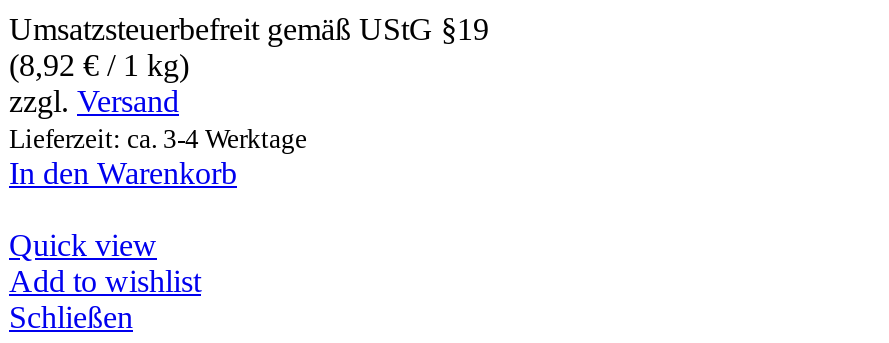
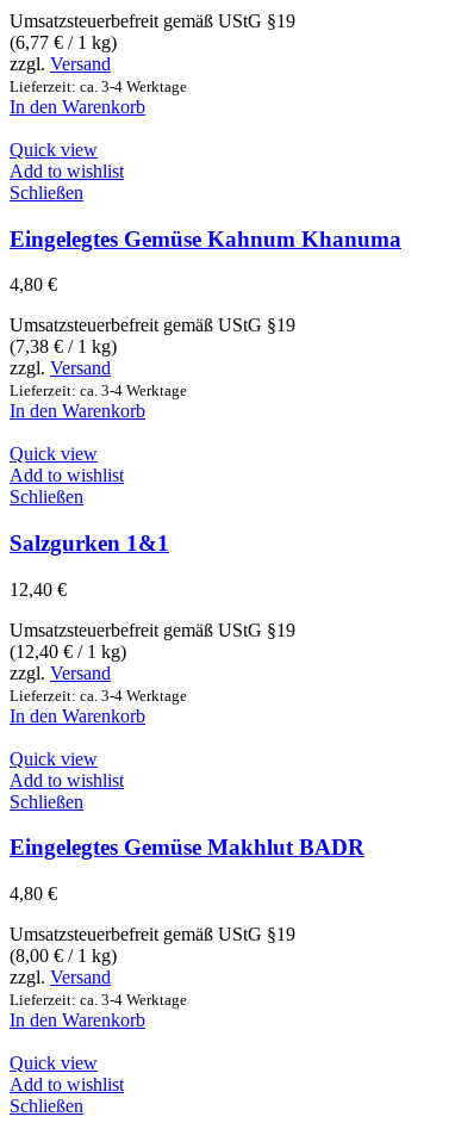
- (8,92 €/ 1 kg)
+ (6,77 €/ 1 kg)
+ zzgl. Versand
+ Lieferzeit: ca. 3-4 Werktage
+ In den Warenkorb
+ Quick view
+ Add to wishlist
+ Schließen
+ Eingelegtes Gemüse Kahnum Khanuma
+ 4,80 €
+ Umsatzsteuerbefreit gemäß UStG §19
+ (7,38 €/ 1 kg)
+ zzgl. Versand
+ Lieferzeit: ca. 3-4 Werktage
+ In den Warenkorb
+ Quick view
+ Add to wishlist
+ Schließen
+ Salzgurken 1&1
+ 12,40 €
+ Umsatzsteuerbefreit gemäß UStG §19
+ (12,40 €/ 1 kg)
+ zzgl. Versand
+ Lieferzeit: ca. 3-4 Werktage
+ In den Warenkorb
+ Quick view
+ Add to wishlist
+ Schließen
+ Eingelegtes Gemüse Makhlut BADR
+ 4,80 €
+ Umsatzsteuerbefreit gemäß UStG §19
+ (8,00 €/ 1 kg)
